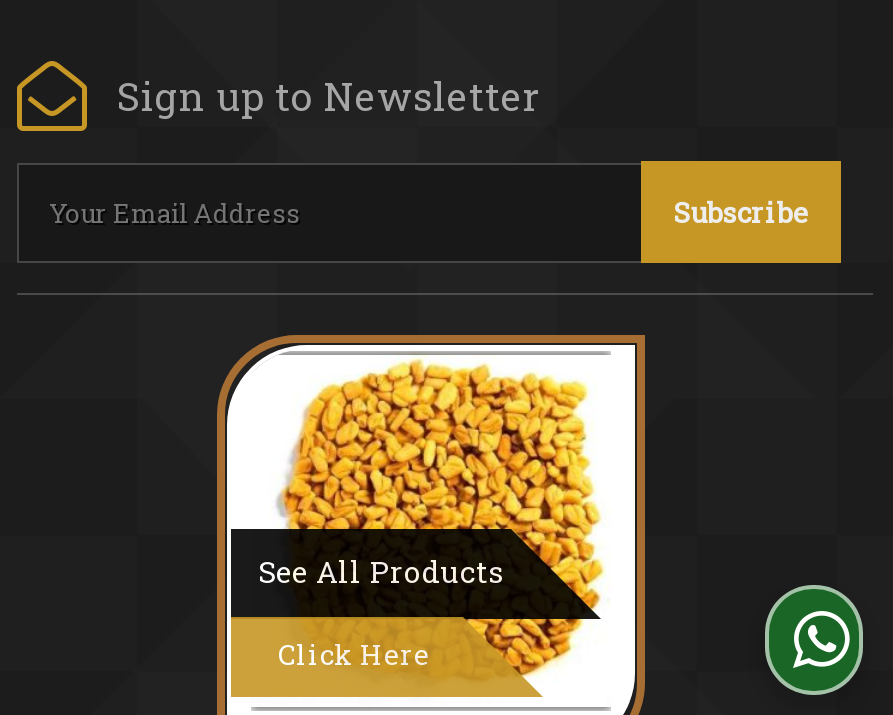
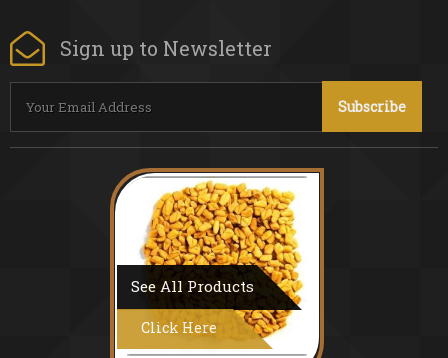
- [image]
